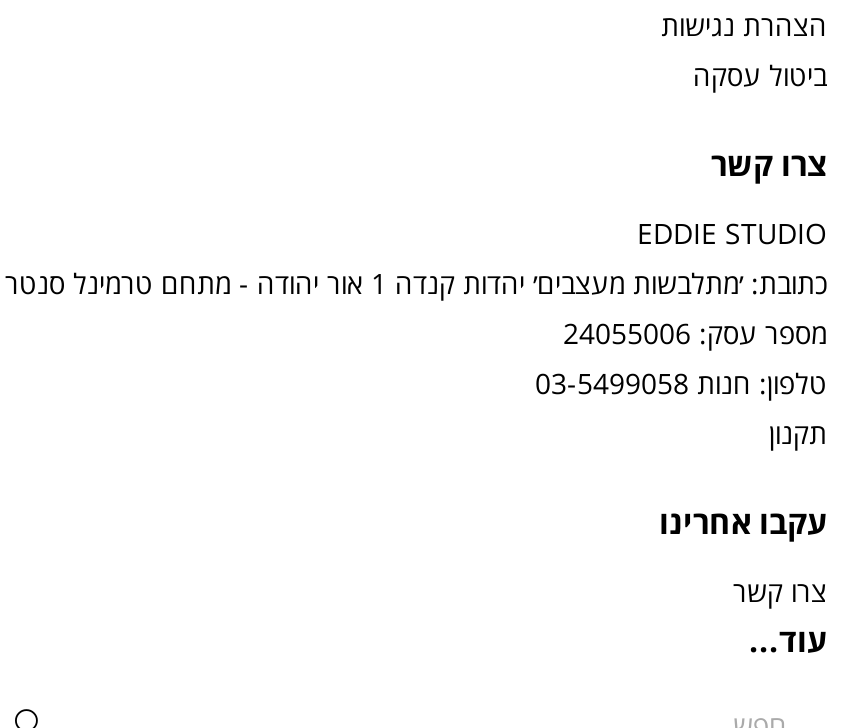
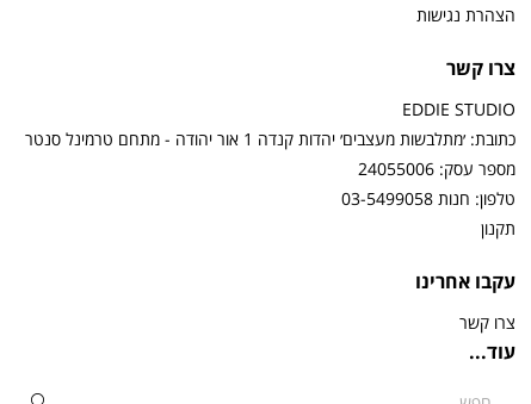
- ביטול עסקה
